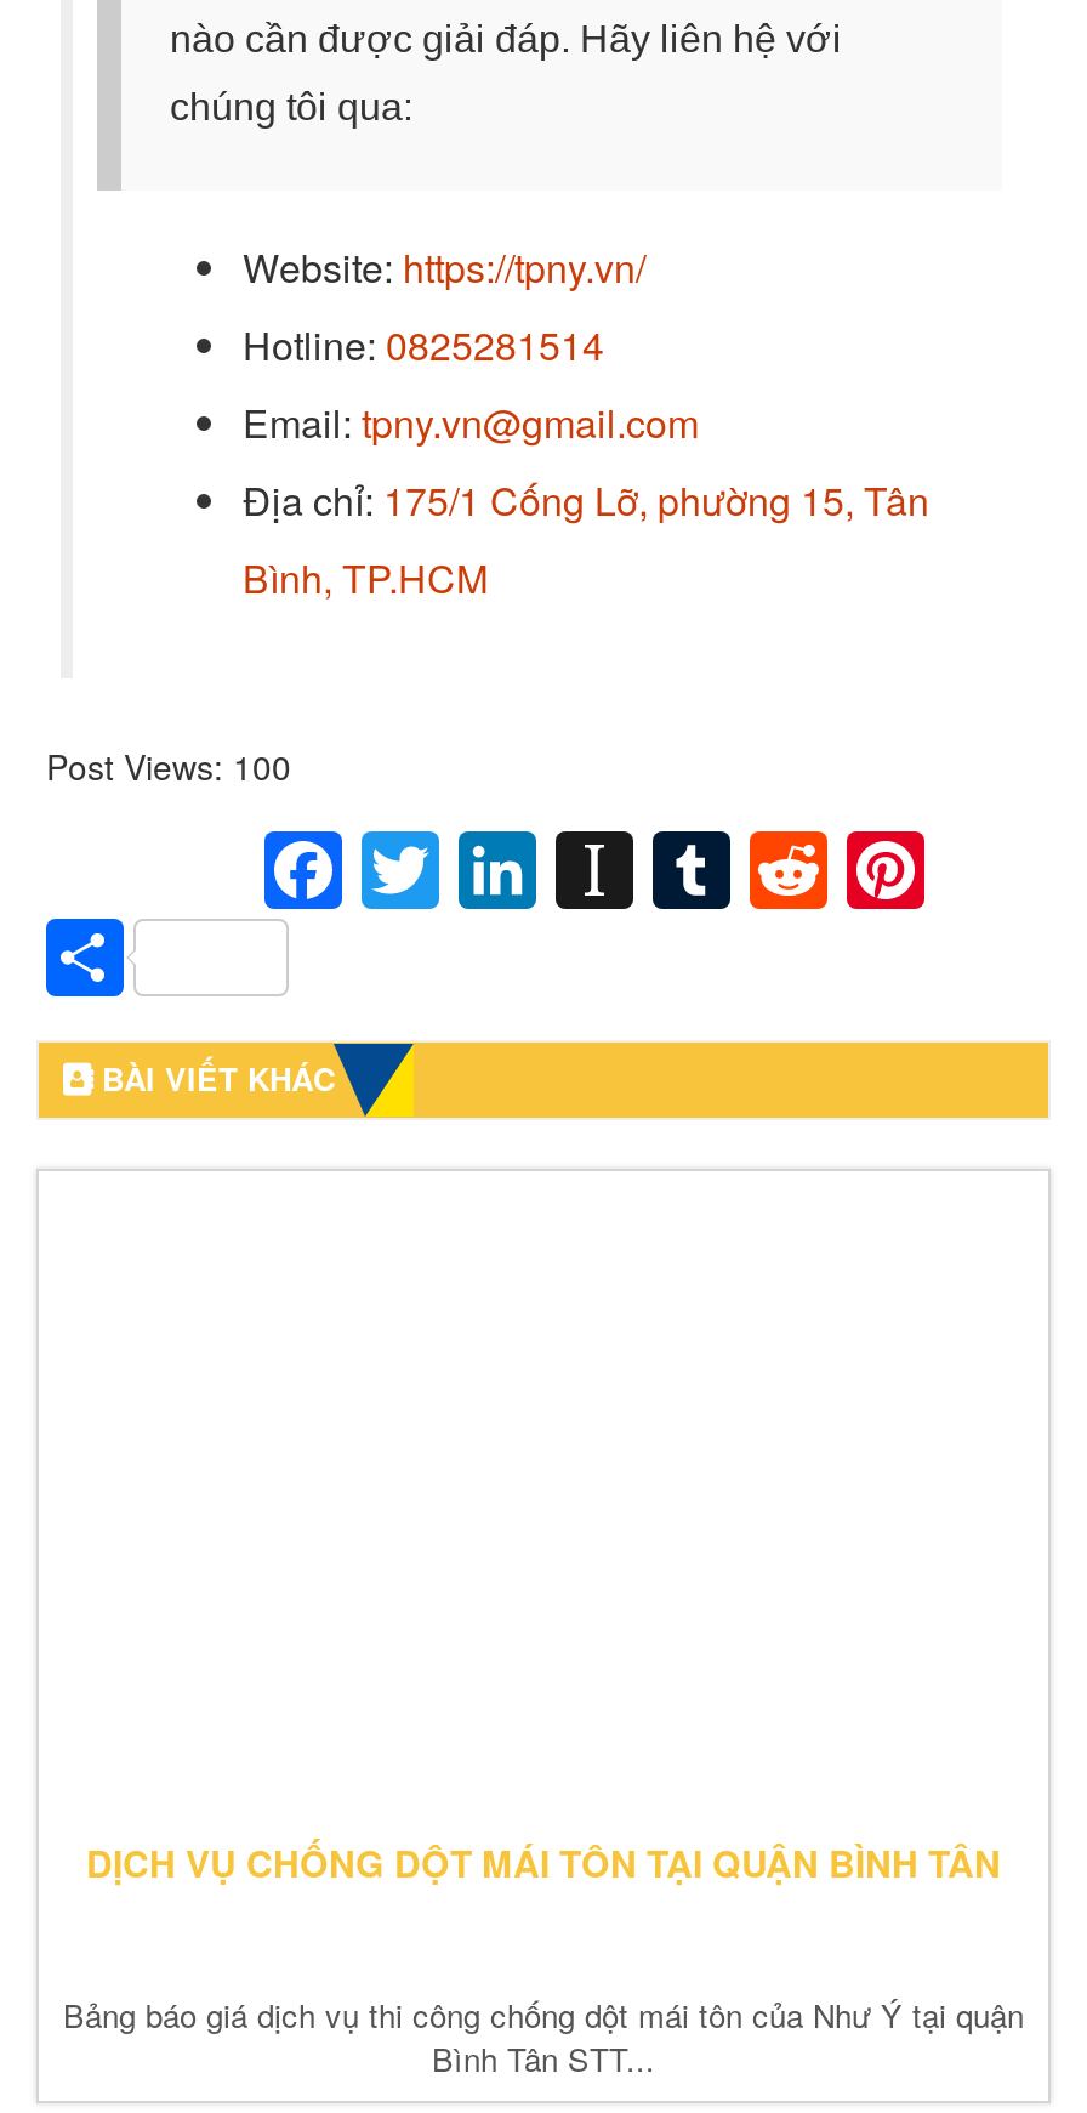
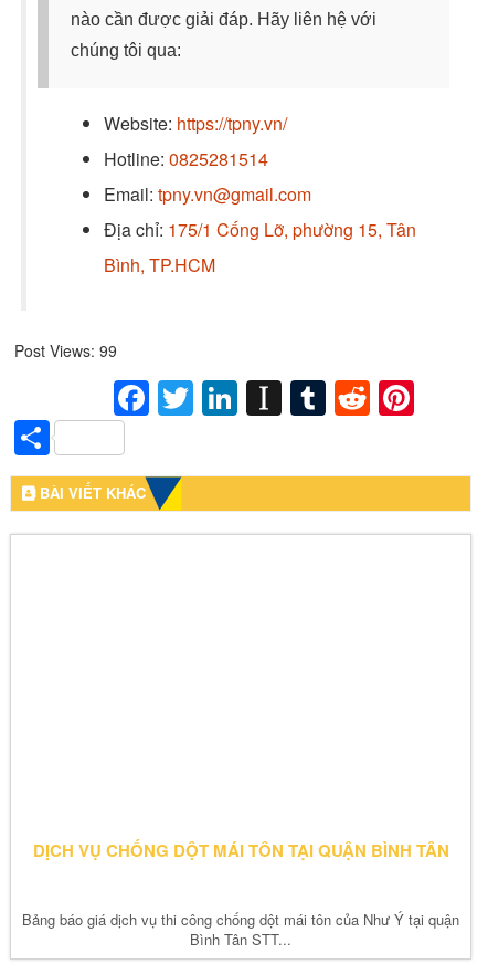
- Post Views: 100
+ Post Views: 99
